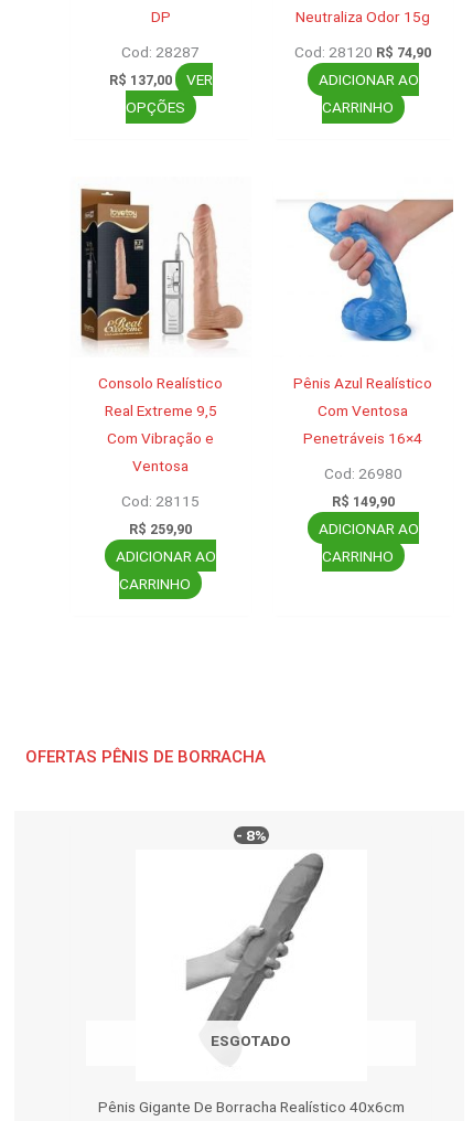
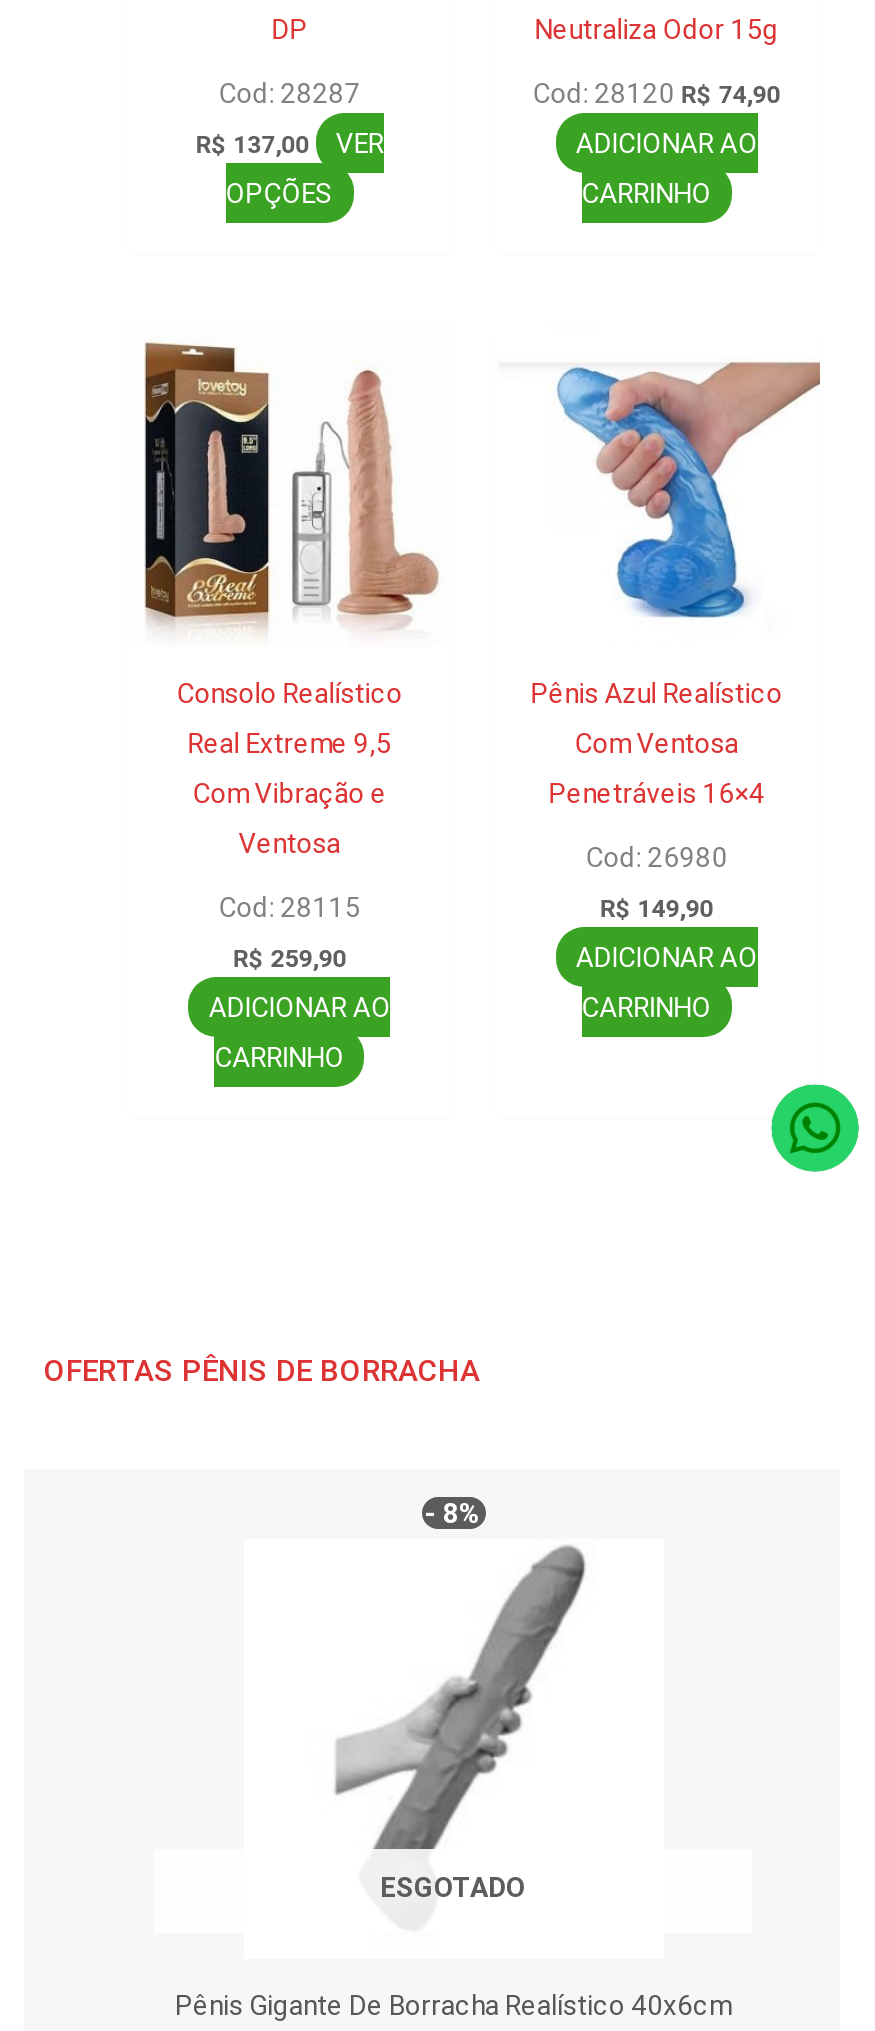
+ [image]
